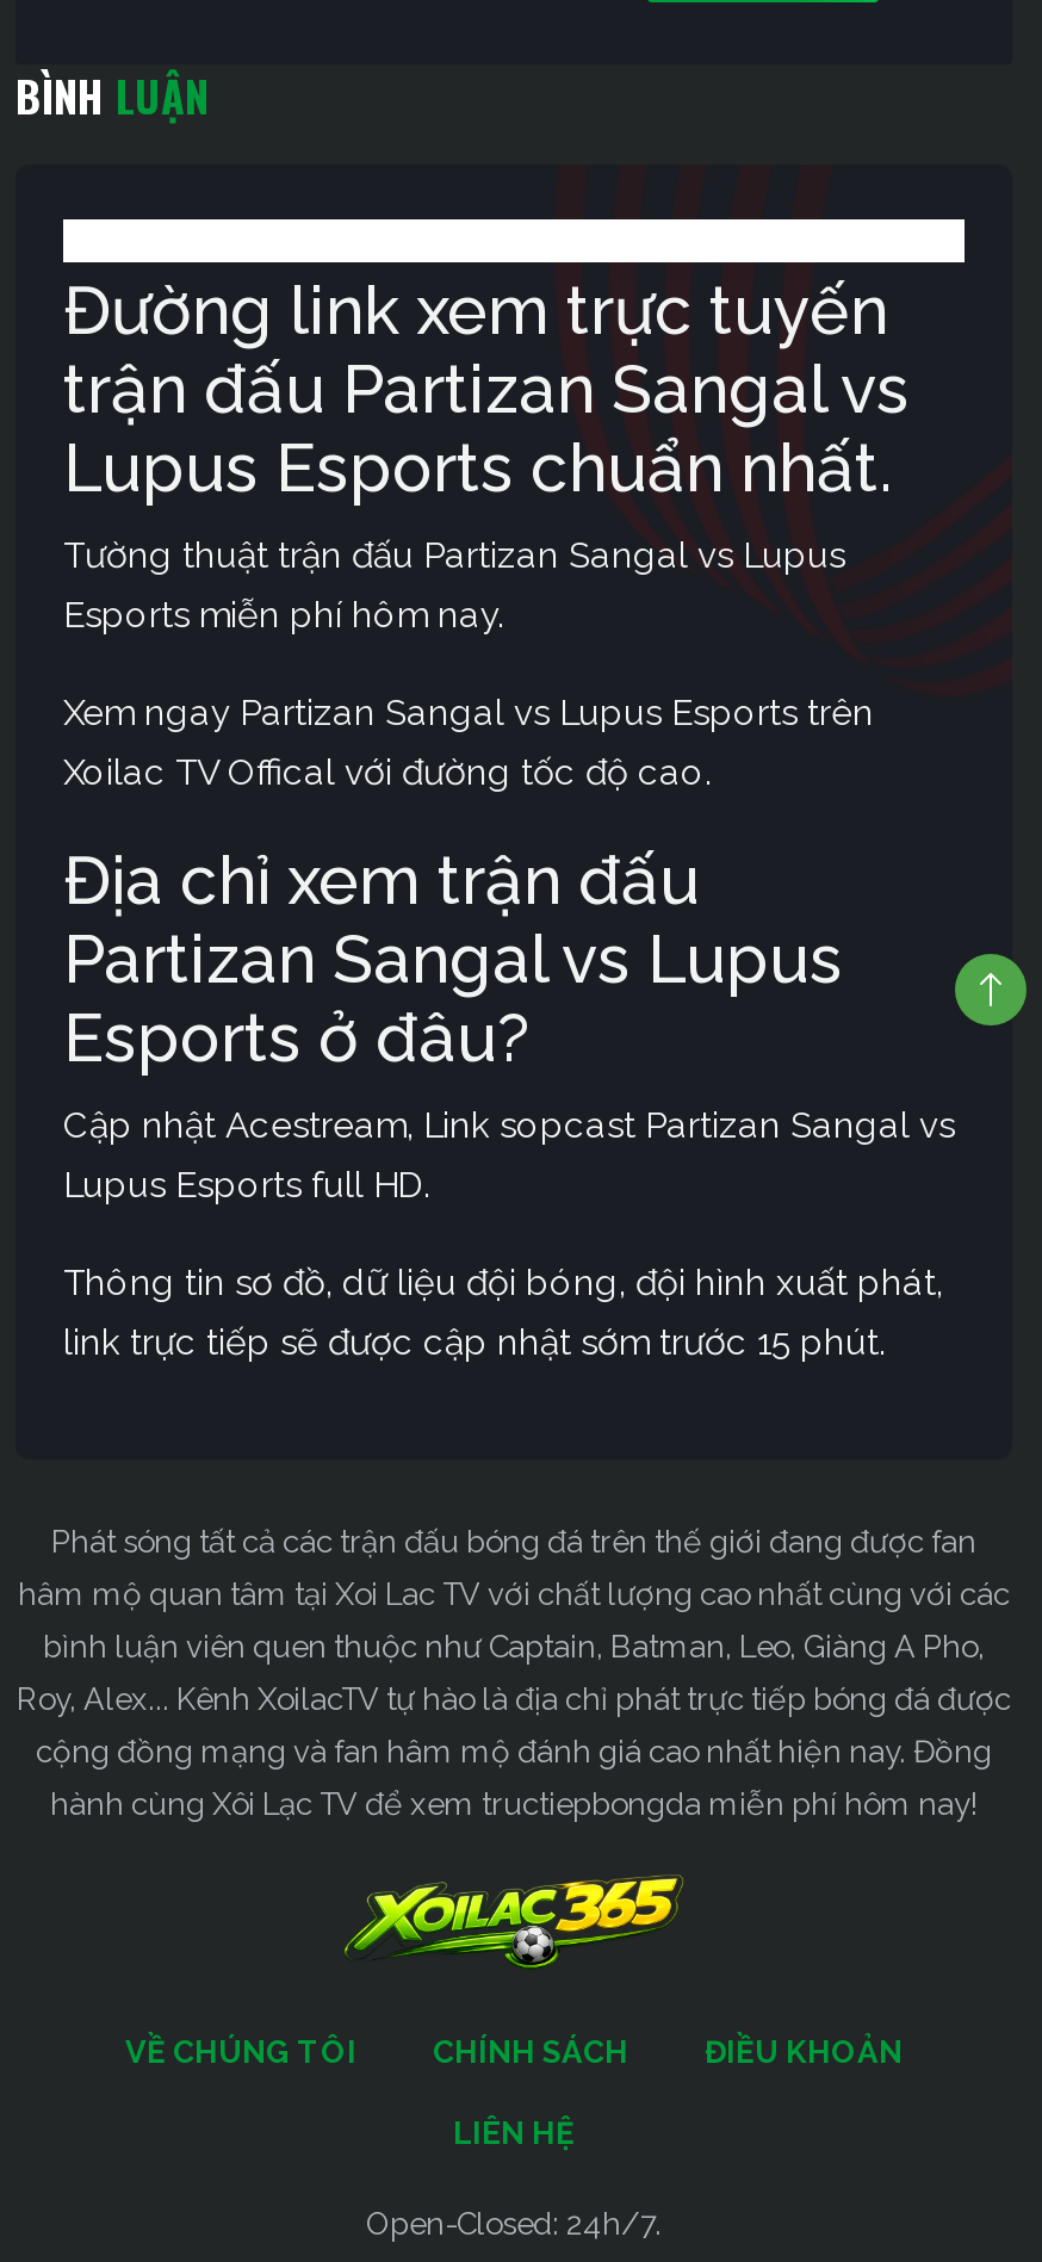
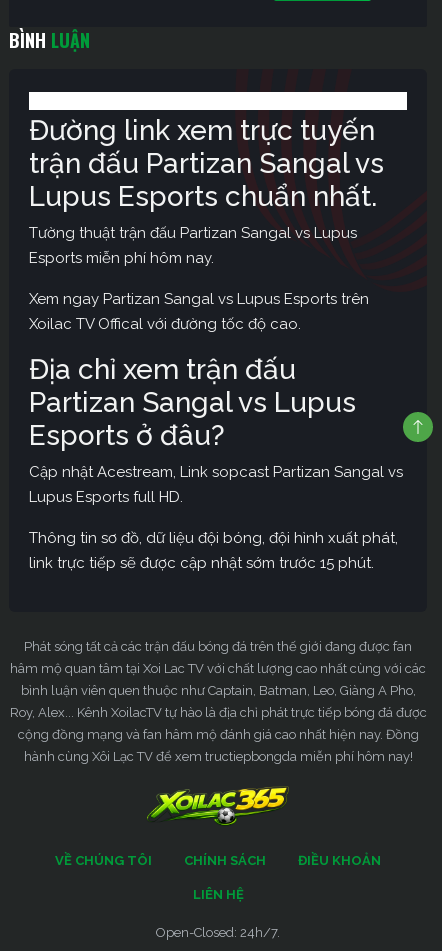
- [image]
+ [image]
